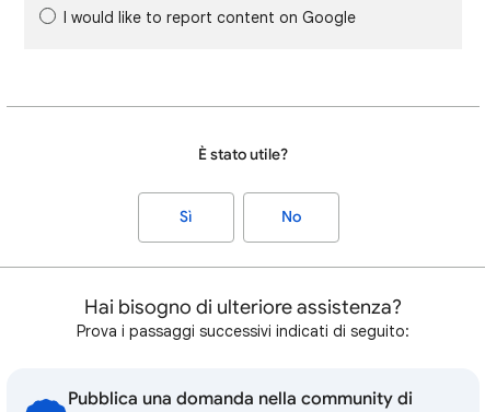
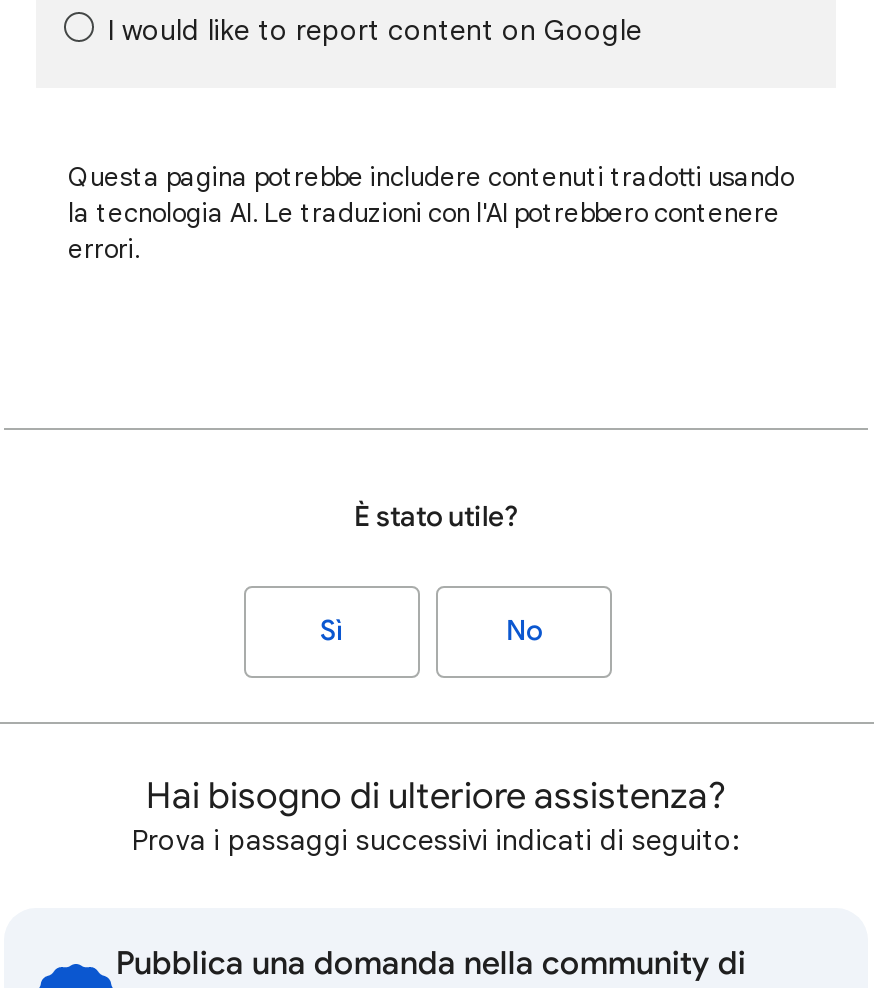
+ Questa pagina potrebbe includere contenuti tradotti usando
+ la tecnologia AI. Le traduzioni con l'AI potrebbero contenere
+ errori.
